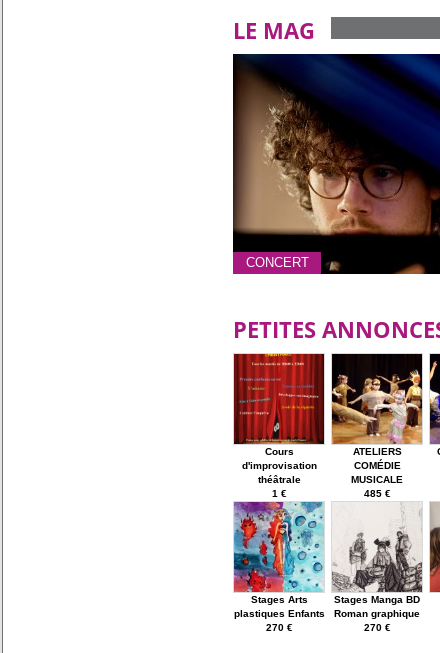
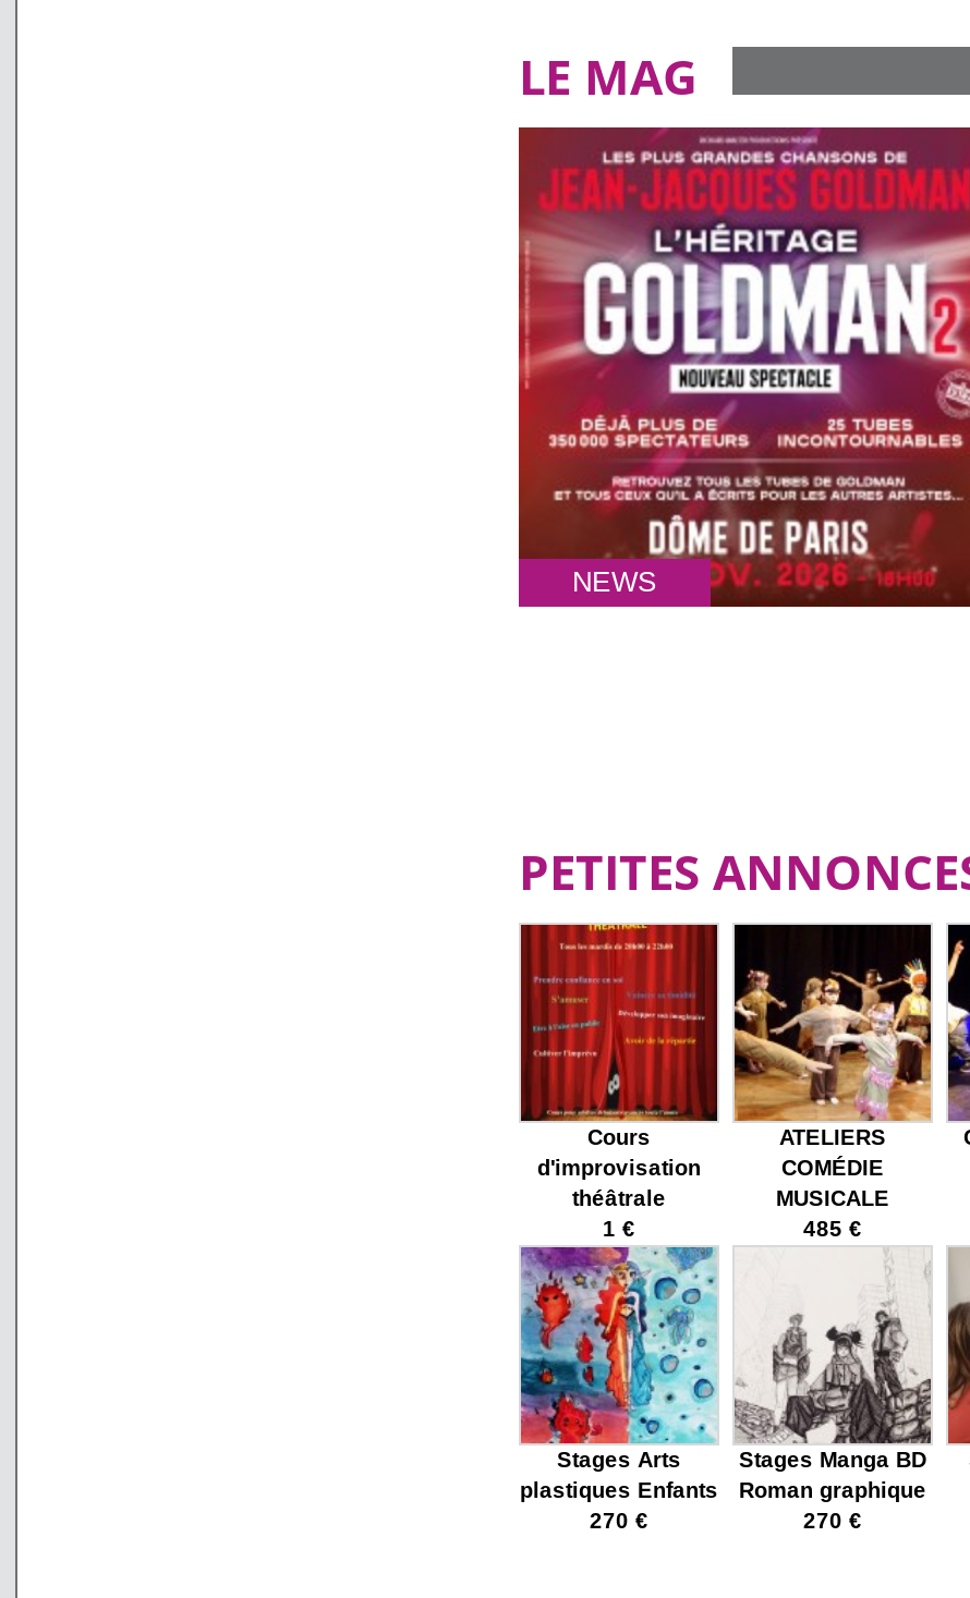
- [image]
- CONCERT
+ [image]
+ NEWS
